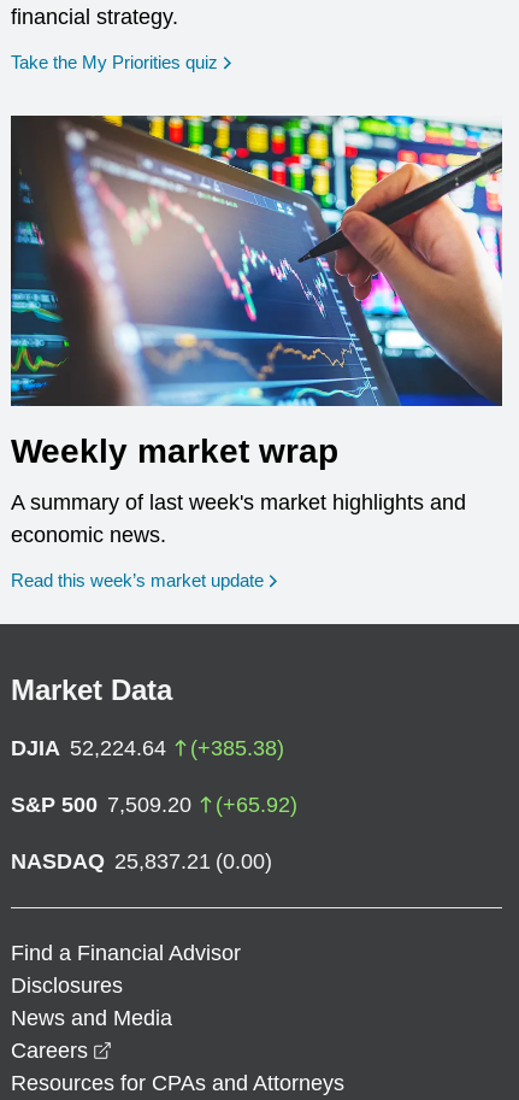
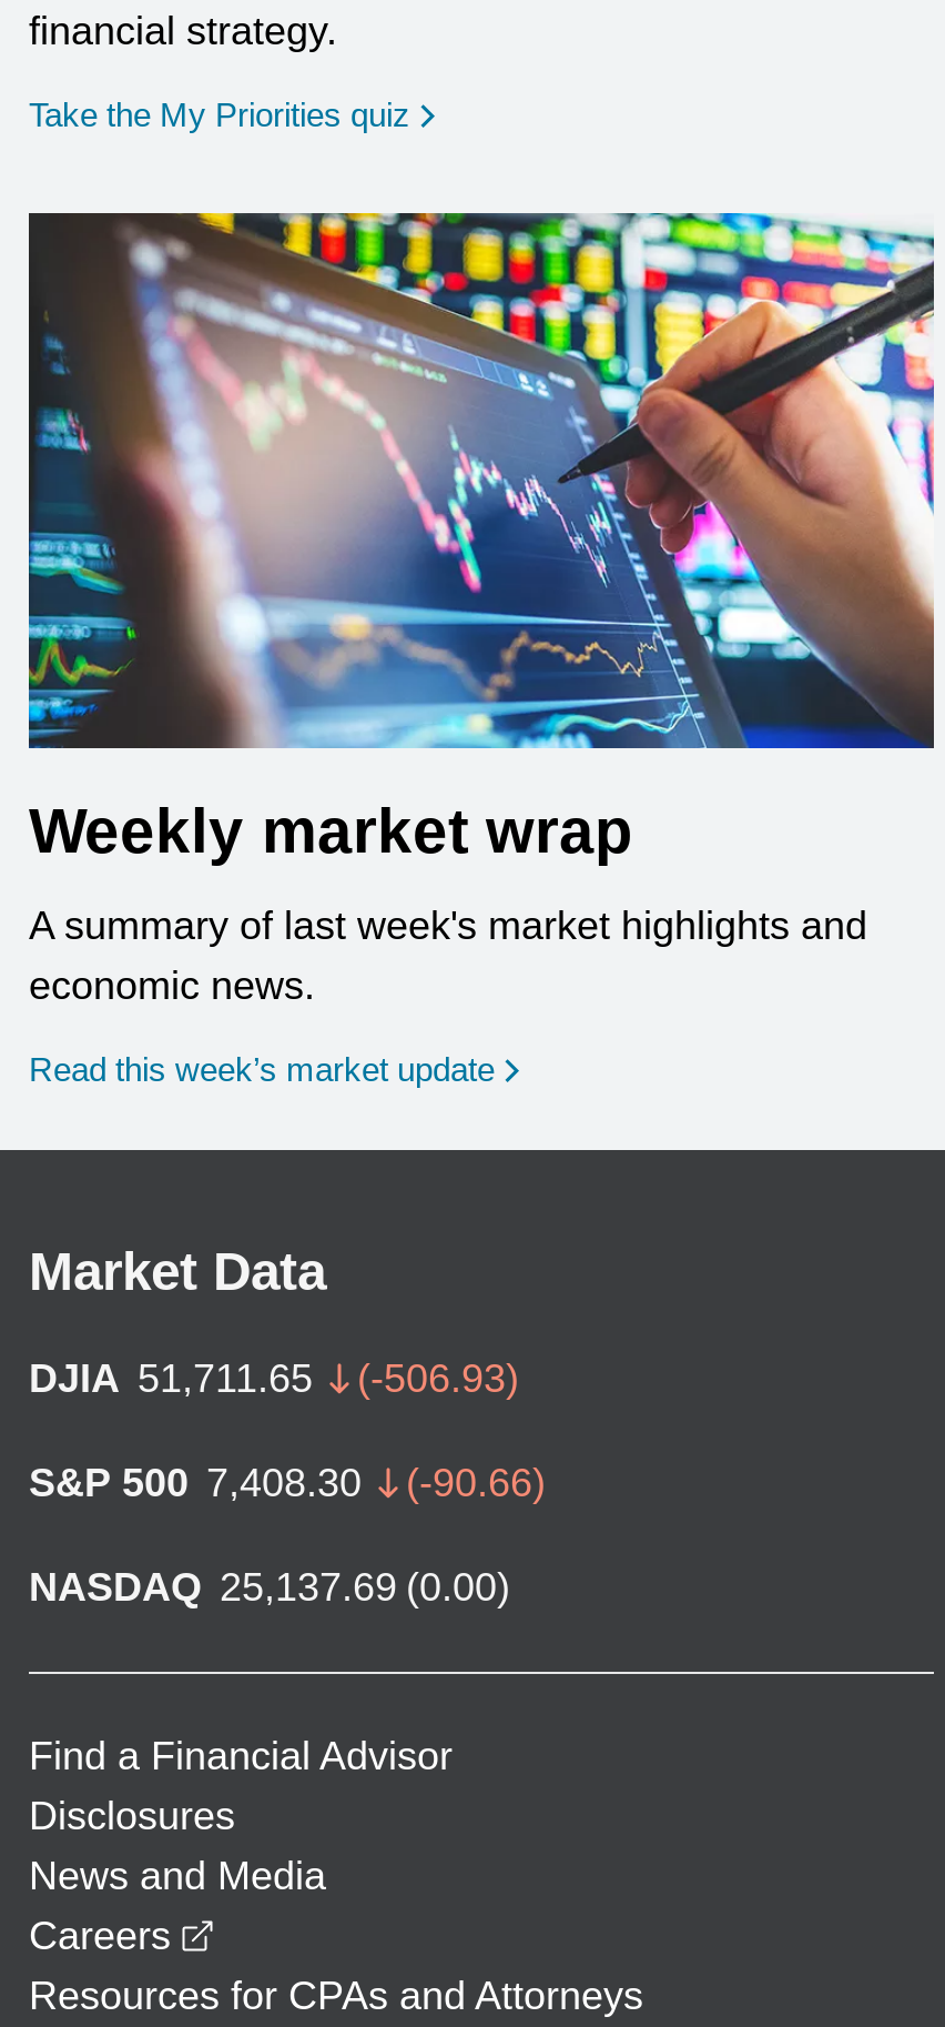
- DJIA 52,224.64
- (+385.38)
+ DJIA 51,711.65
+ (-506.93)

- S&P 500 7,509.20
- (+65.92)
+ S&P 500 7,408.30
+ (-90.66)

- NASDAQ 25,837.21 (0.00)
+ NASDAQ 25,137.69 (0.00)
